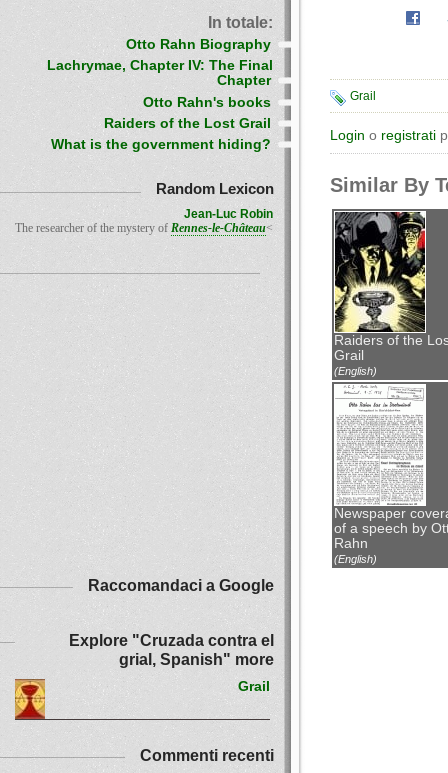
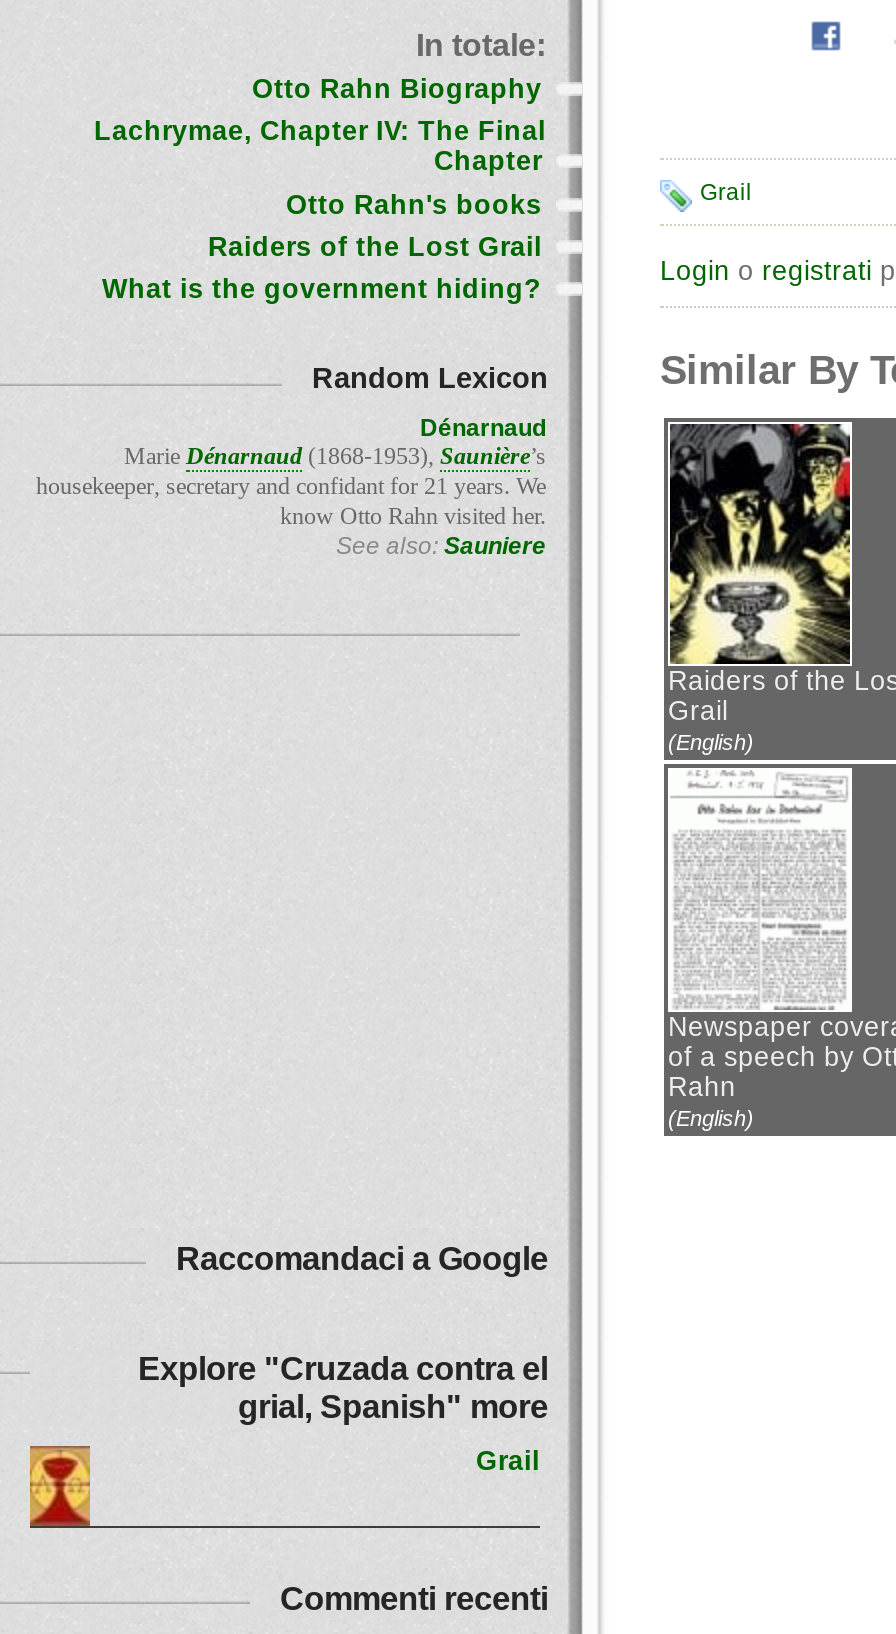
- Jean-Luc Robin
- The researcher of the mystery of Rennes-le-Château<
+ Dénarnaud
+ Marie Dénarnaud (1868-1953), Saunière’s
+ housekeeper, secretary and confidant for 21 years. We
+ know Otto Rahn visited her.
+ See also: Sauniere
